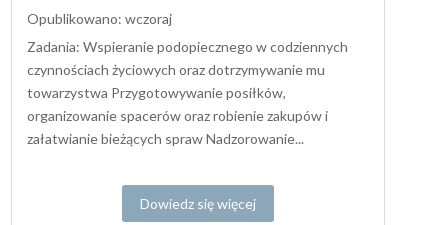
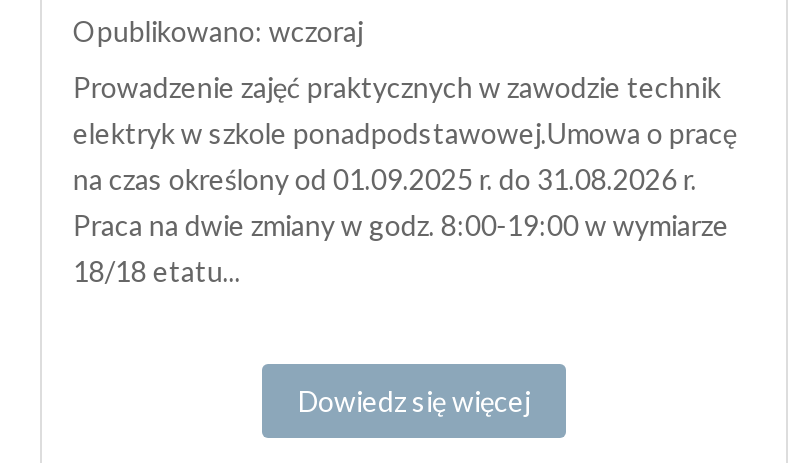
- Zadania: Wspieranie podopiecznego w codziennych
- czynnościach życiowych oraz dotrzymywanie mu
- towarzystwa Przygotowywanie posiłków,
- organizowanie spacerów oraz robienie zakupów i
- załatwianie bieżących spraw Nadzorowanie...
+ Prowadzenie zajęć praktycznych w zawodzie technik
+ elektryk w szkole ponadpodstawowej.Umowa o pracę
+ na czas określony od 01.09.2025 r. do 31.08.2026 r.
+ Praca na dwie zmiany w godz. 8:00-19:00 w wymiarze
+ 18/18 etatu...
